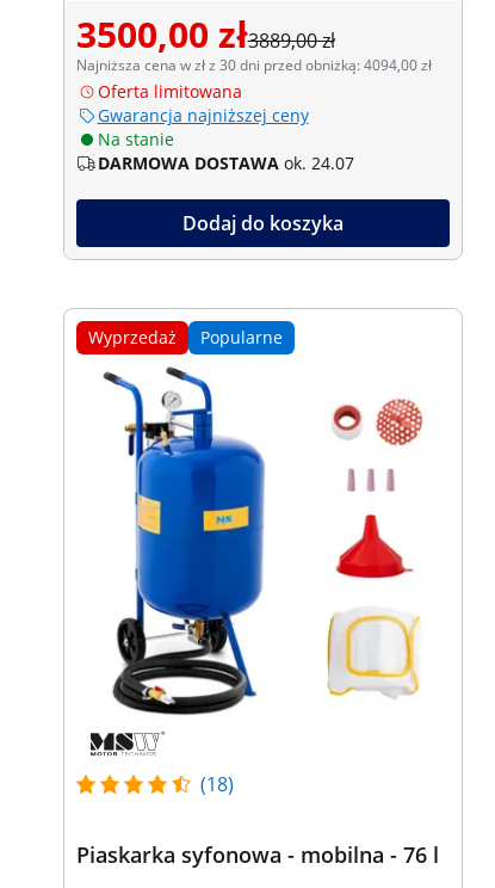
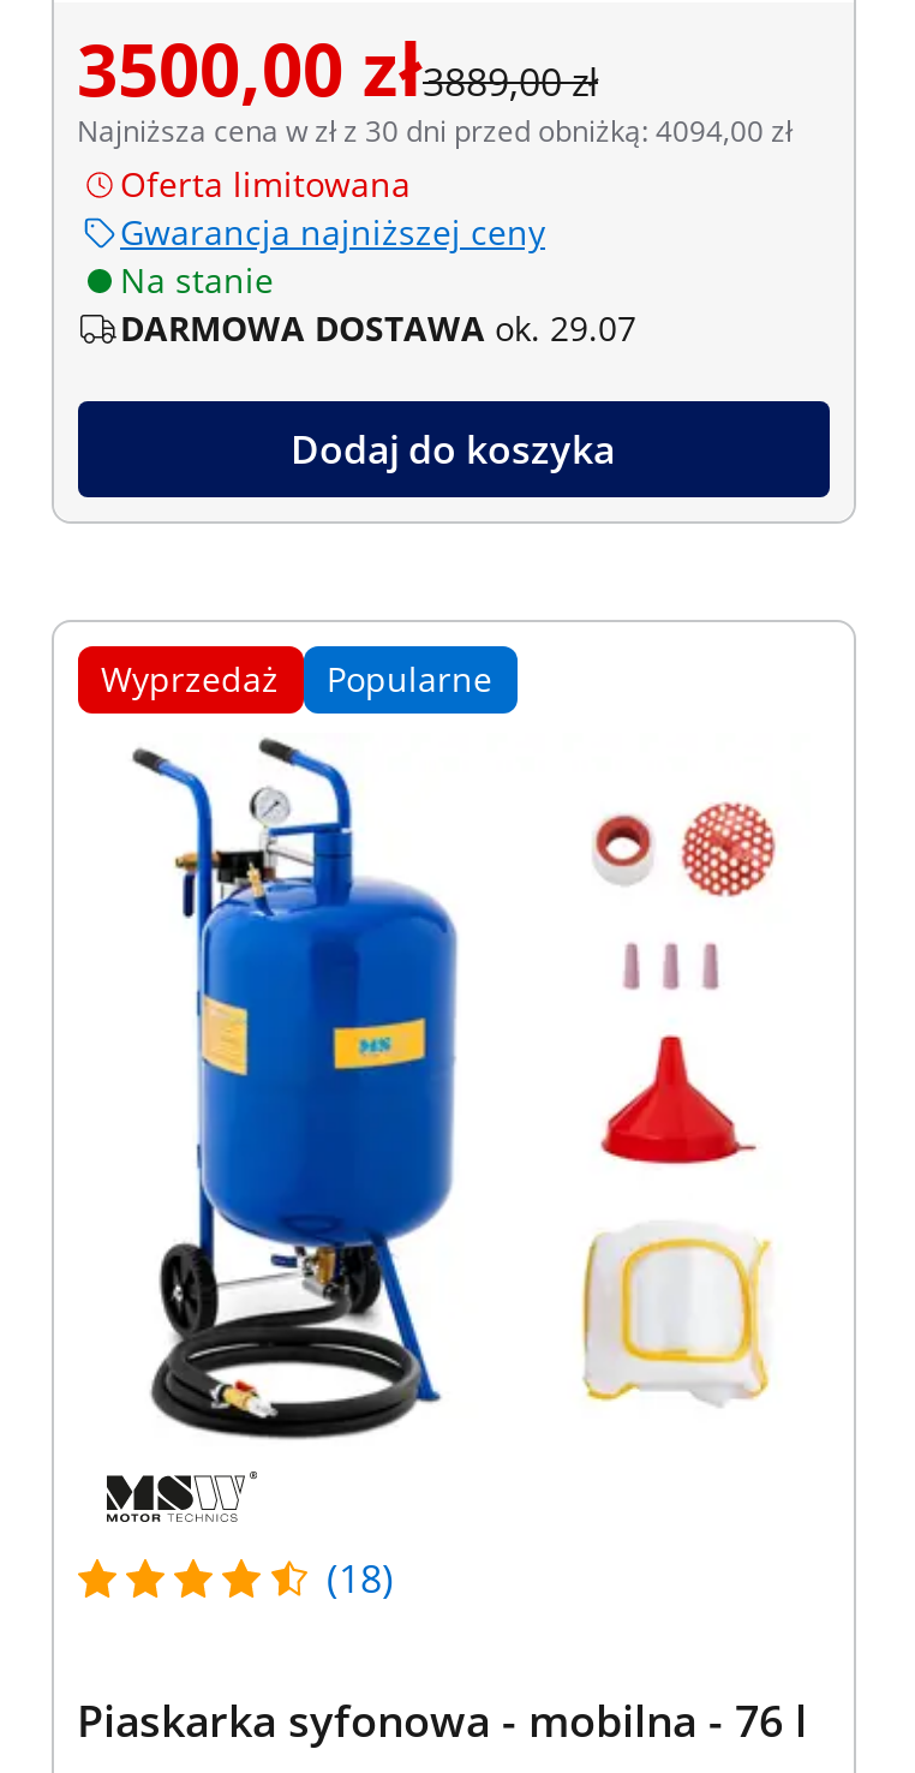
- DARMOWA DOSTAWA ok. 24.07
+ DARMOWA DOSTAWA ok. 29.07
